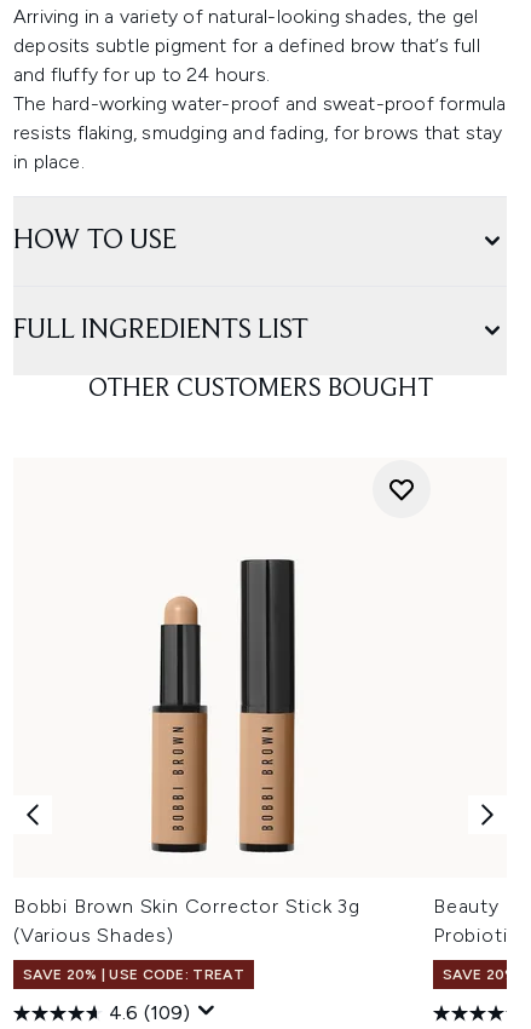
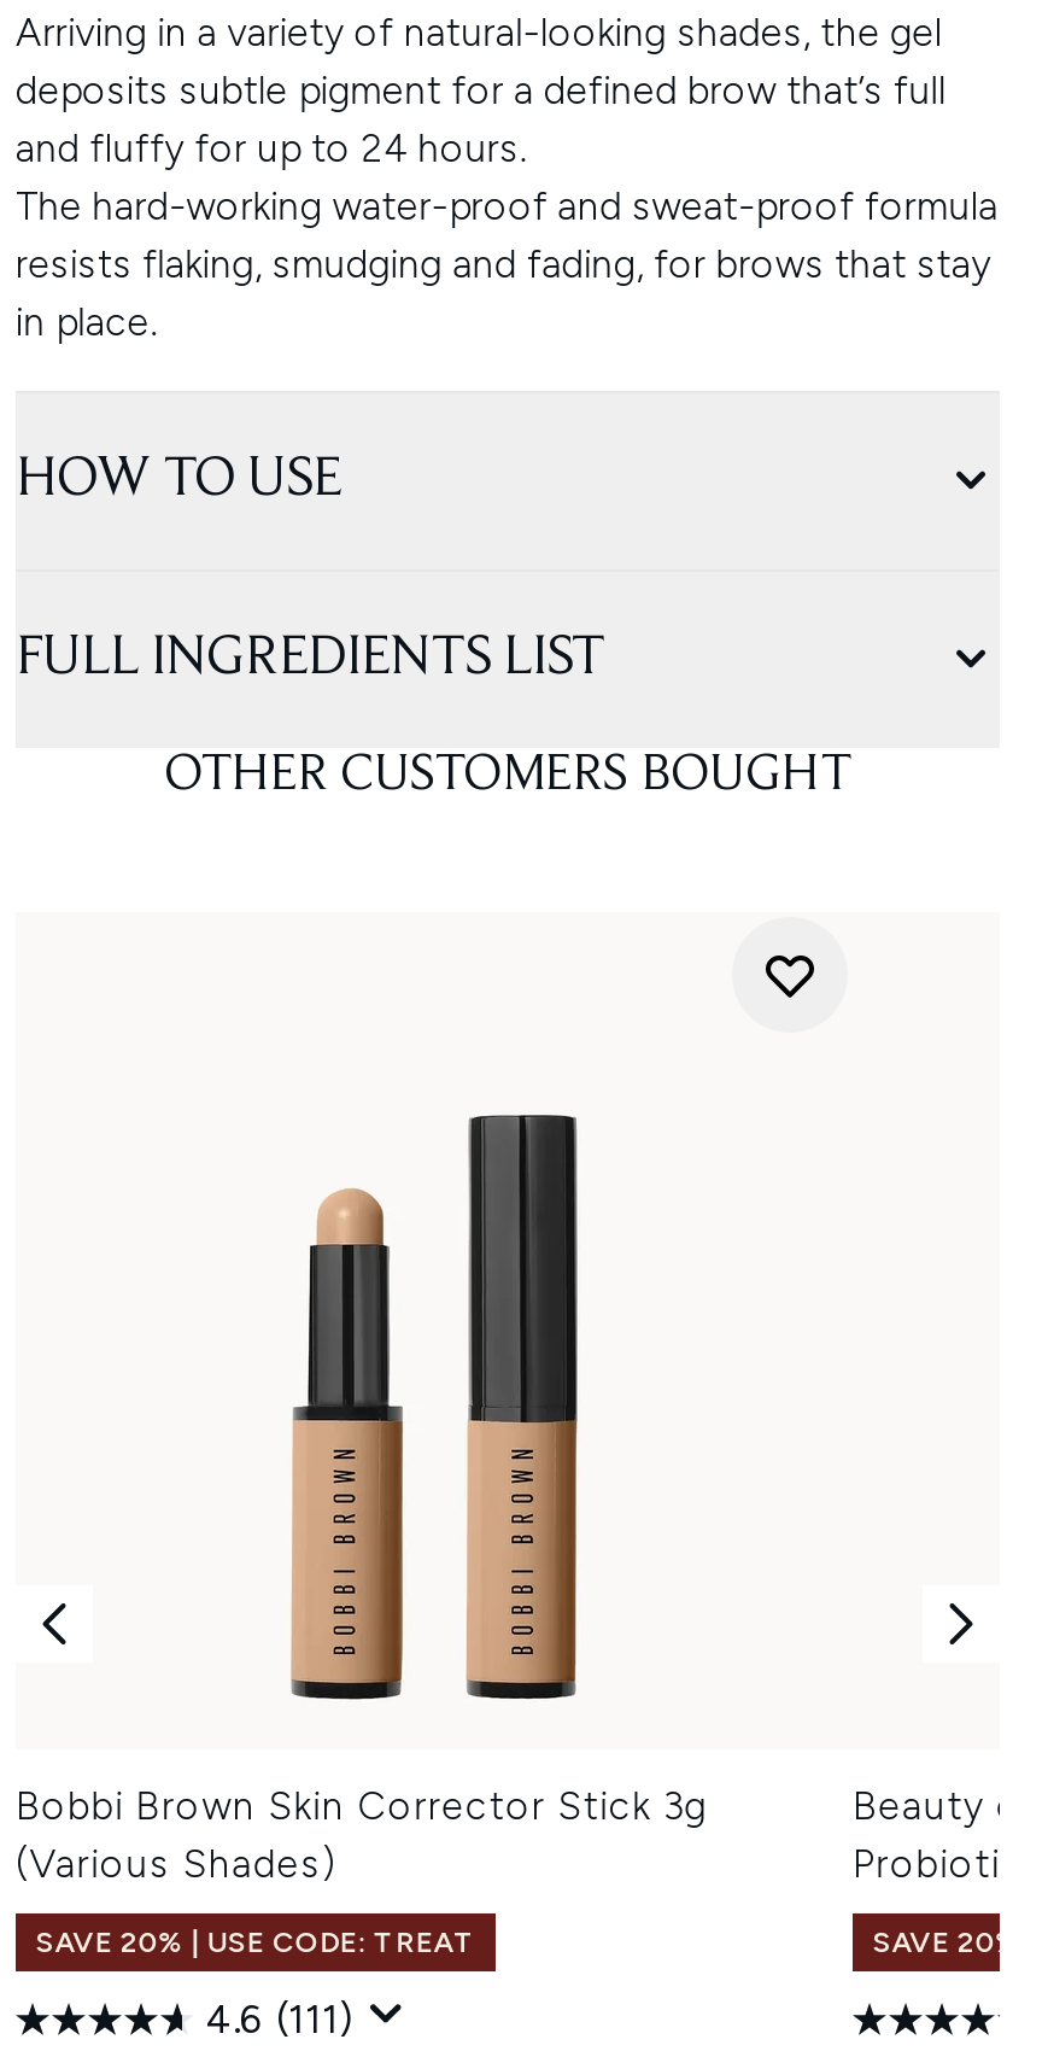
- 4.6 (109)
+ 4.6 (111)
